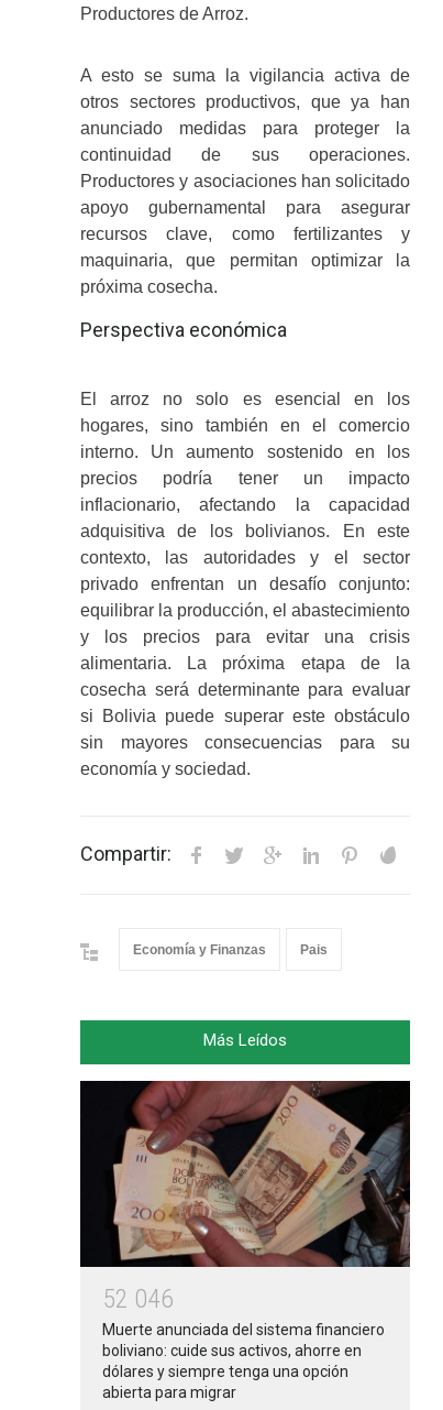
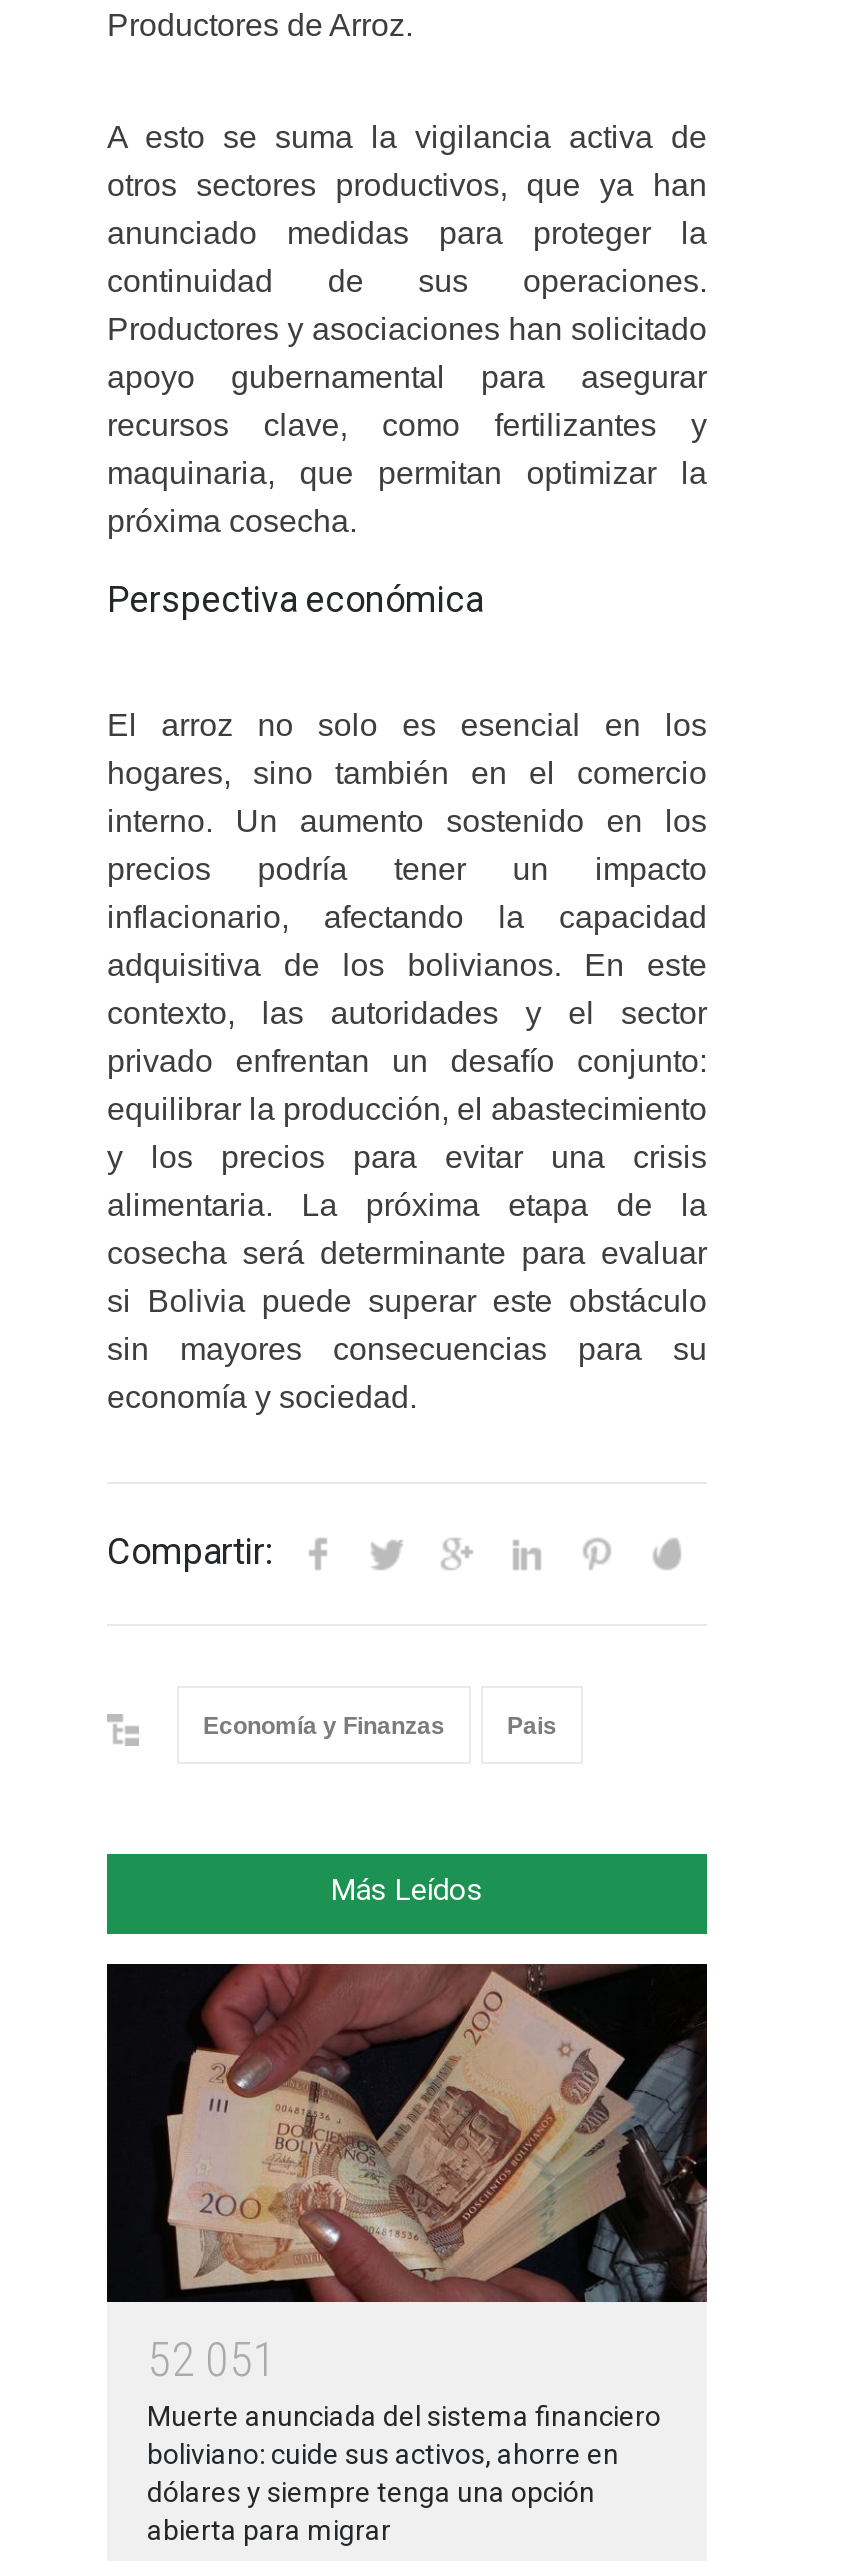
- 52 046
+ 52 051
